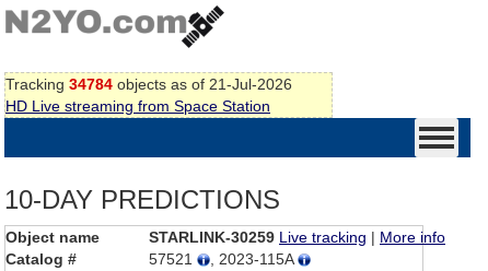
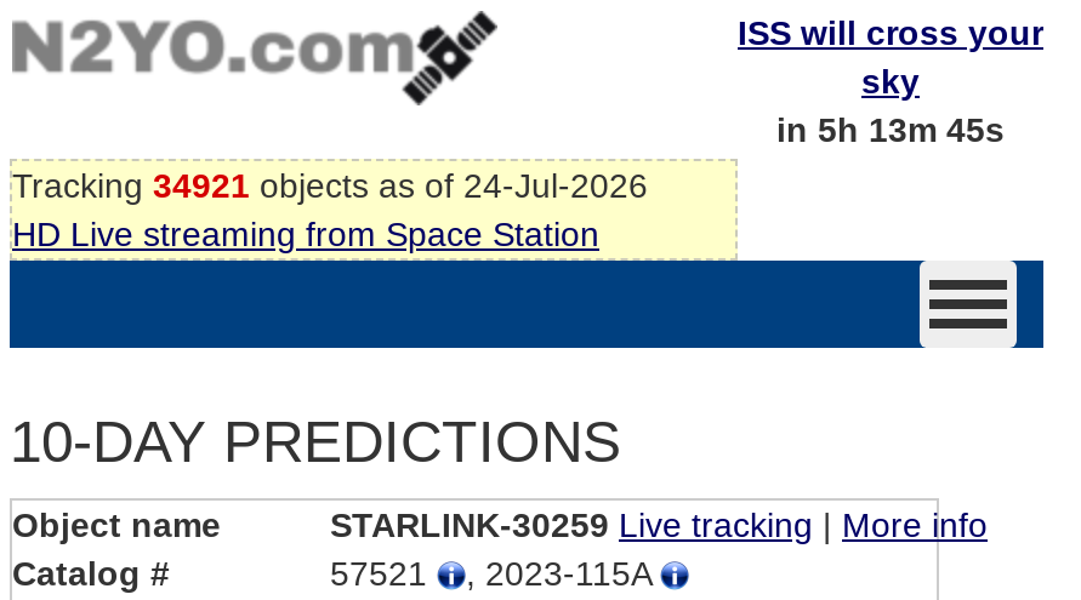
+ ISS will cross your
+ sky
+ in 5h 13m 45s

- Tracking 34784 objects as of 21-Jul-2026
+ Tracking 34921 objects as of 24-Jul-2026
